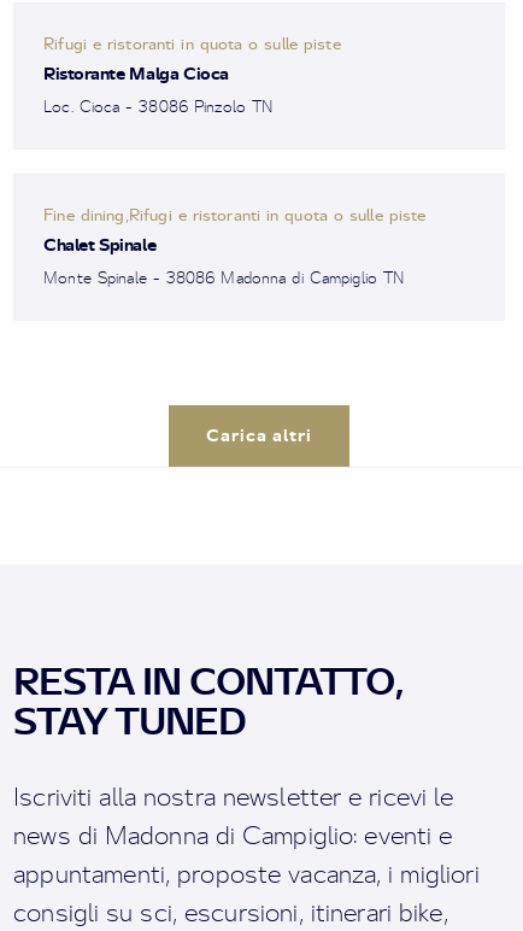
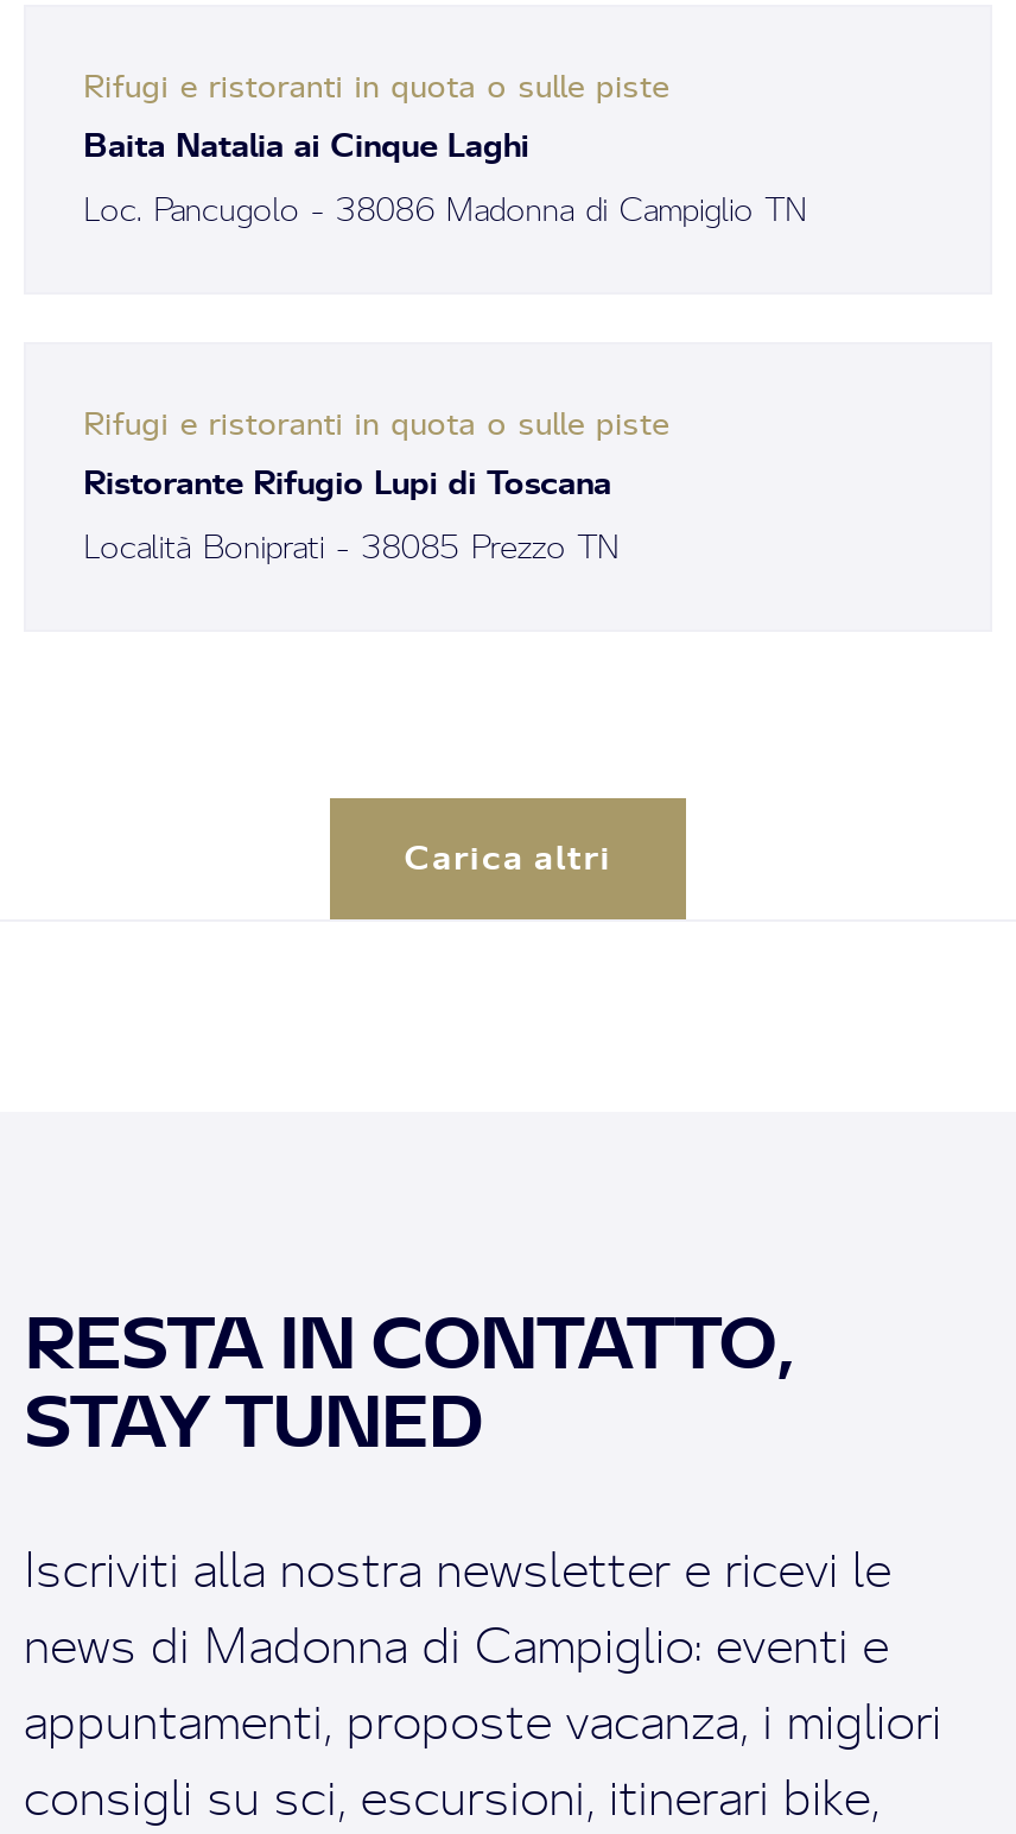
- Ristorante Malga Cioca
+ Baita Natalia ai Cinque Laghi

- Loc. Cioca - 38086 Pinzolo TN
+ Loc. Pancugolo - 38086 Madonna di Campiglio TN

- Fine dining,Rifugi e ristoranti in quota o sulle piste
+ Rifugi e ristoranti in quota o sulle piste

- Chalet Spinale
+ Ristorante Rifugio Lupi di Toscana

- Monte Spinale - 38086 Madonna di Campiglio TN
+ Località Boniprati - 38085 Prezzo TN
